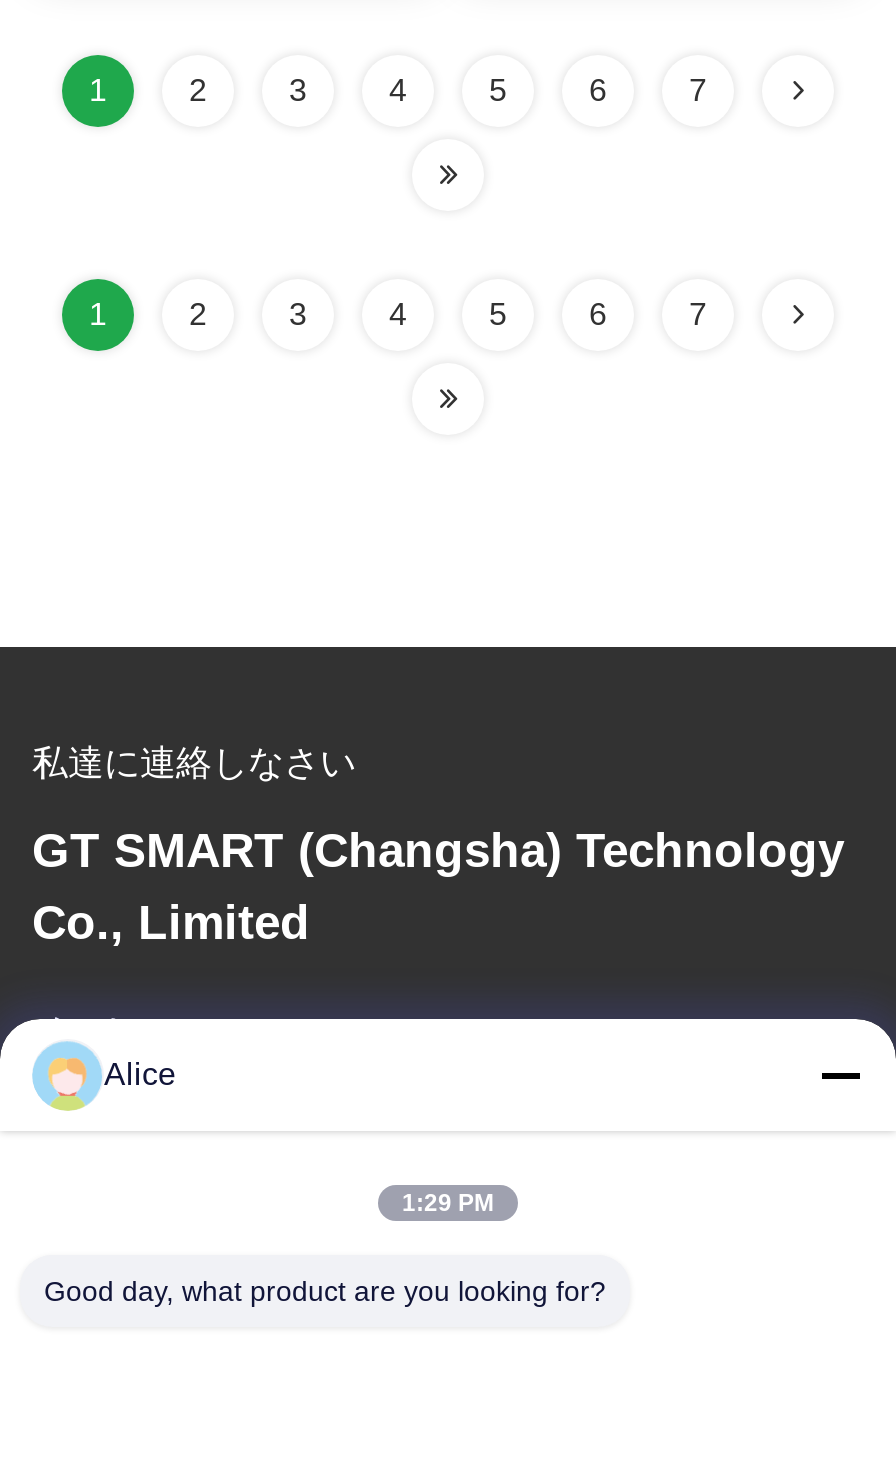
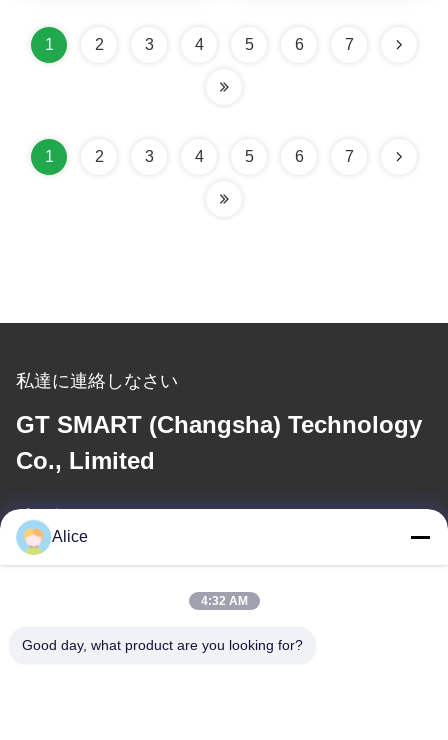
- 1:29 PM
+ 4:32 AM
